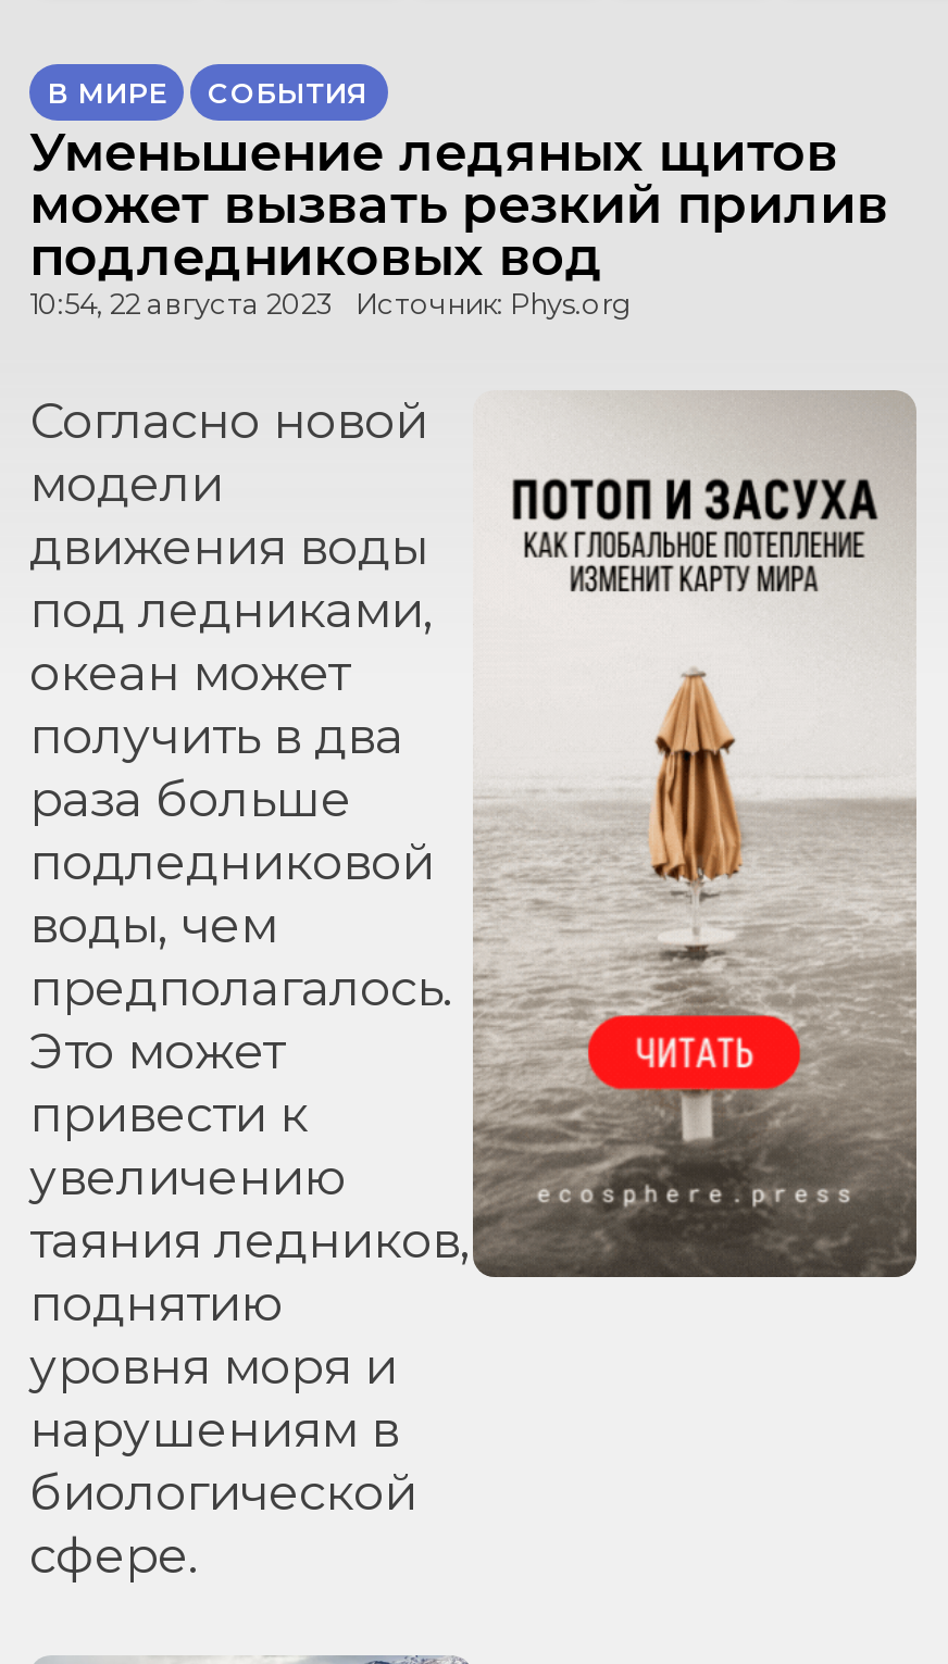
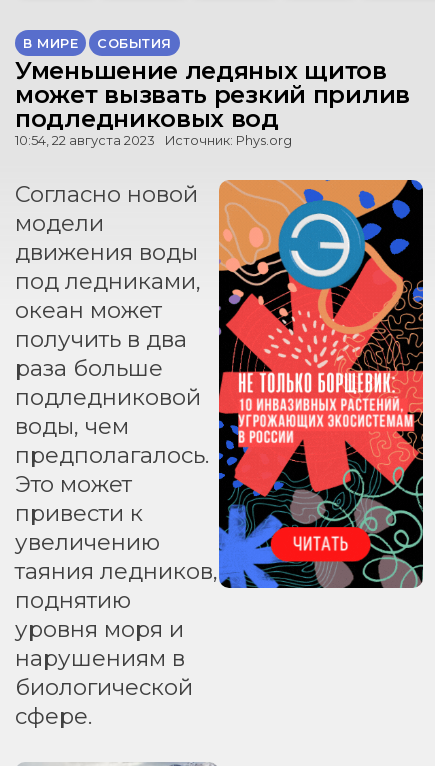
- [image]
+ [image]
